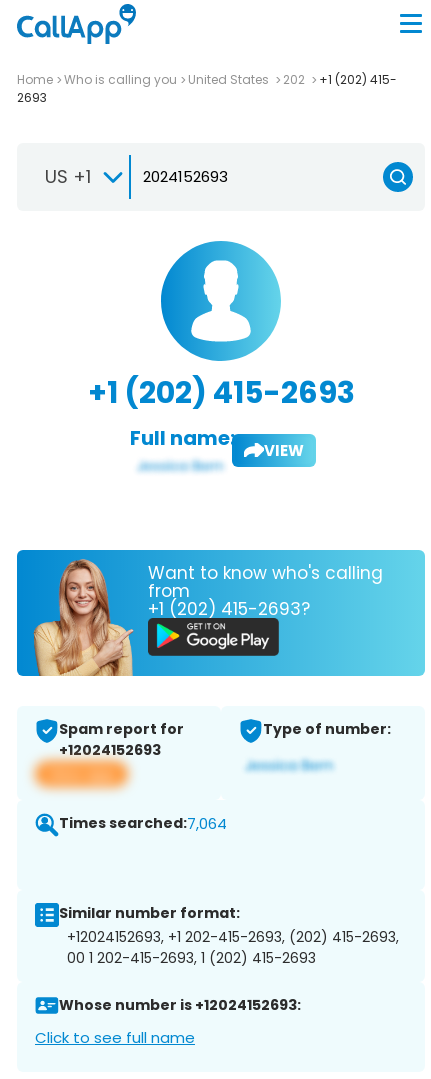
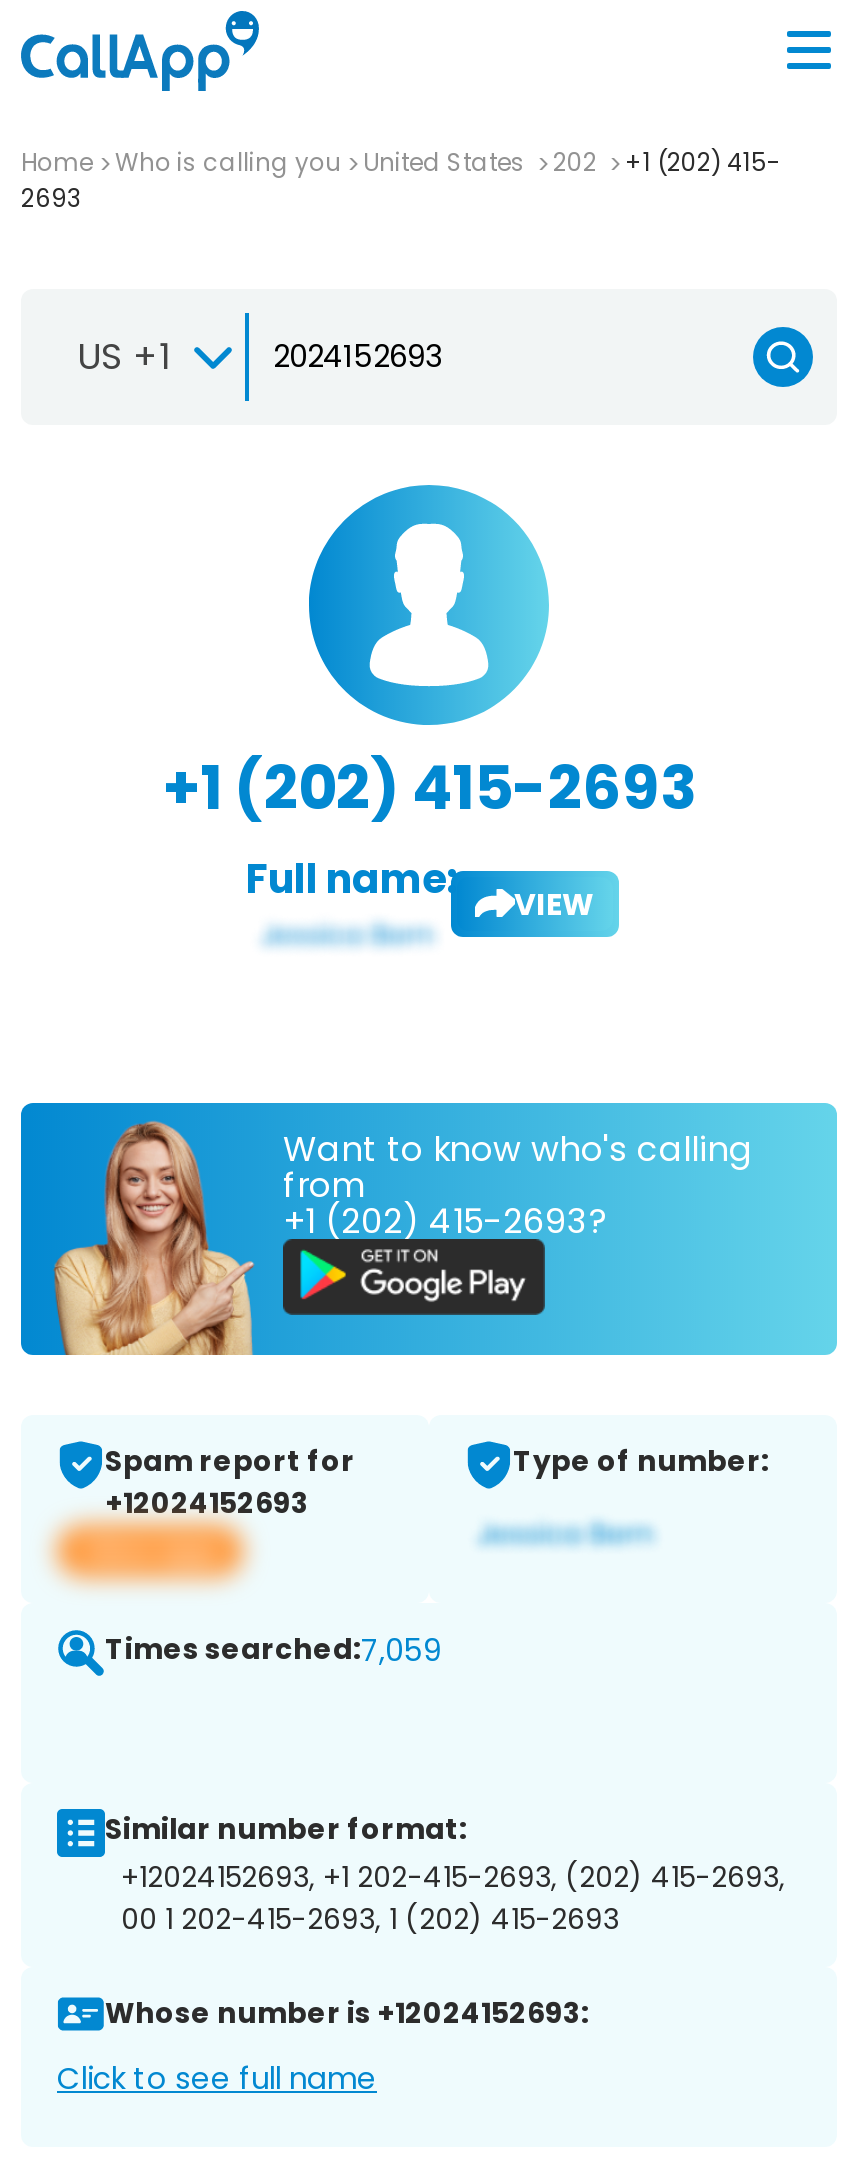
- Times searched:7,064
+ Times searched:7,059
